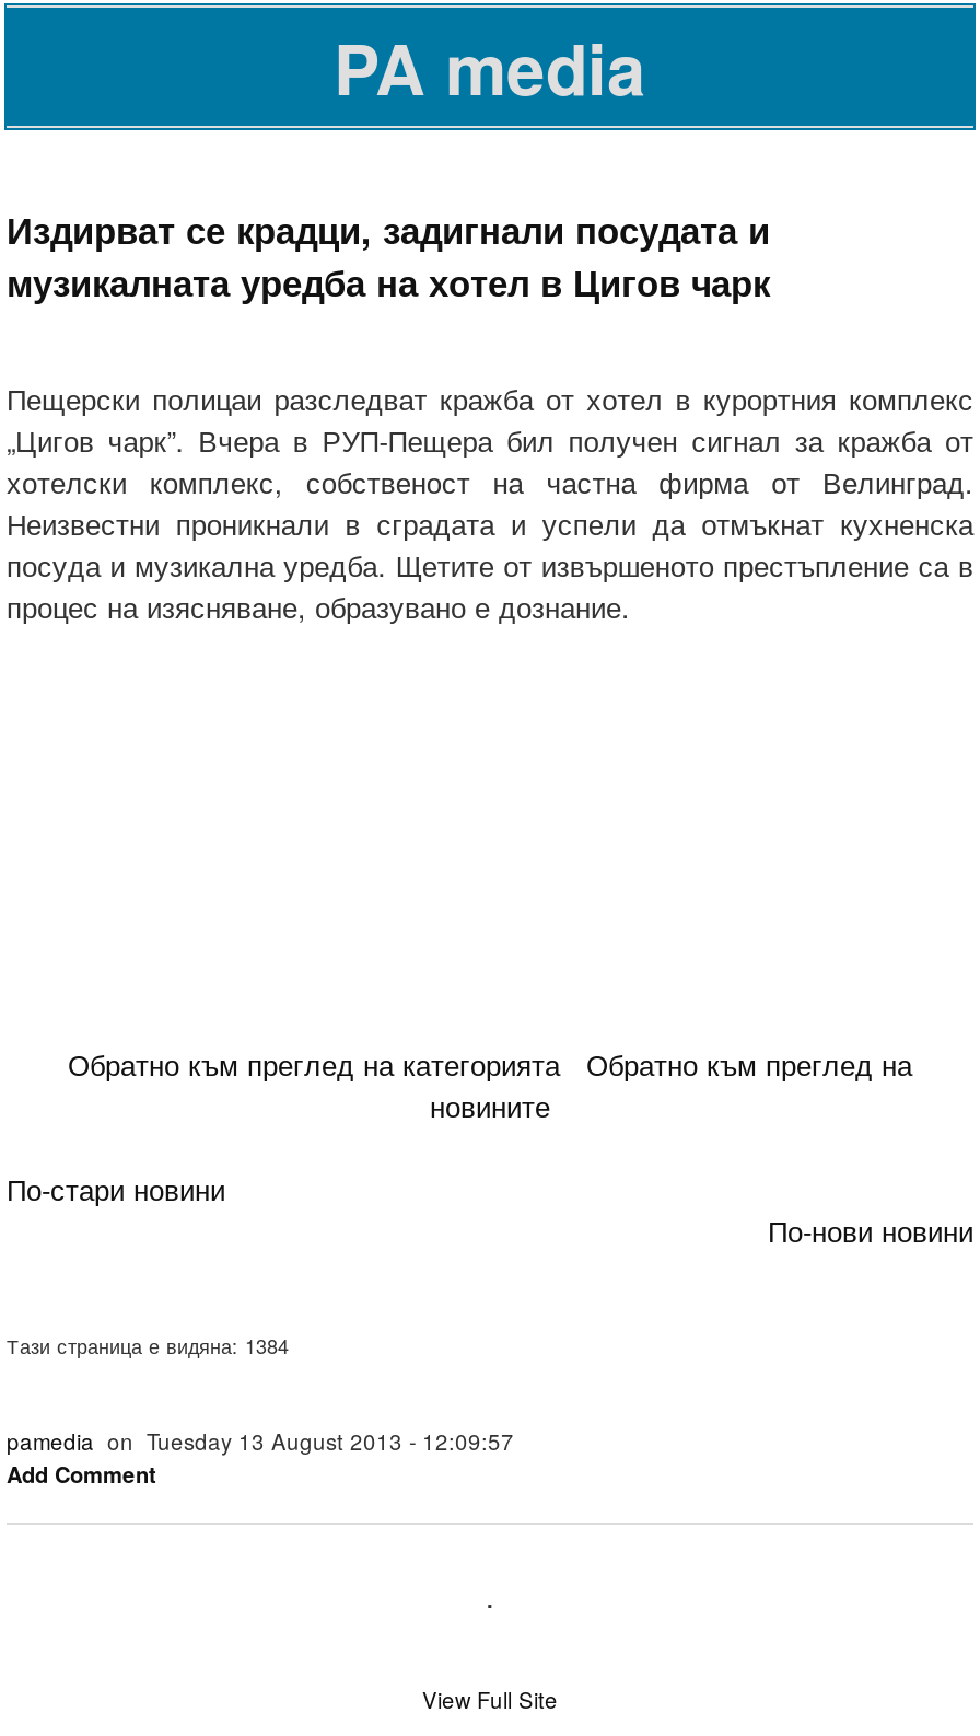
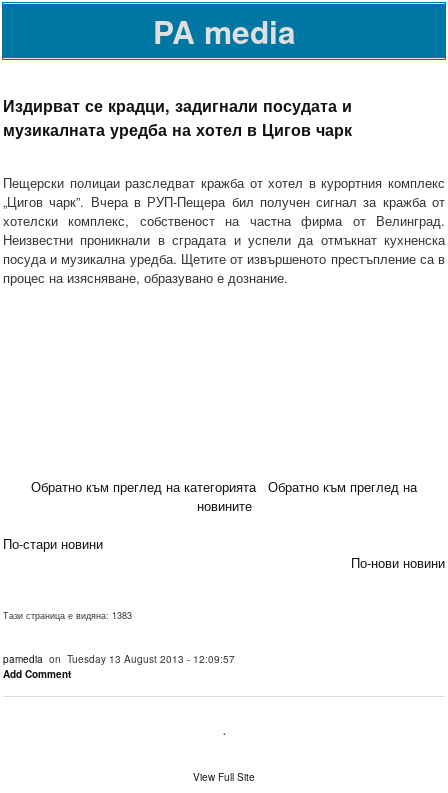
- Тази страница е видяна: 1384
+ Тази страница е видяна: 1383
